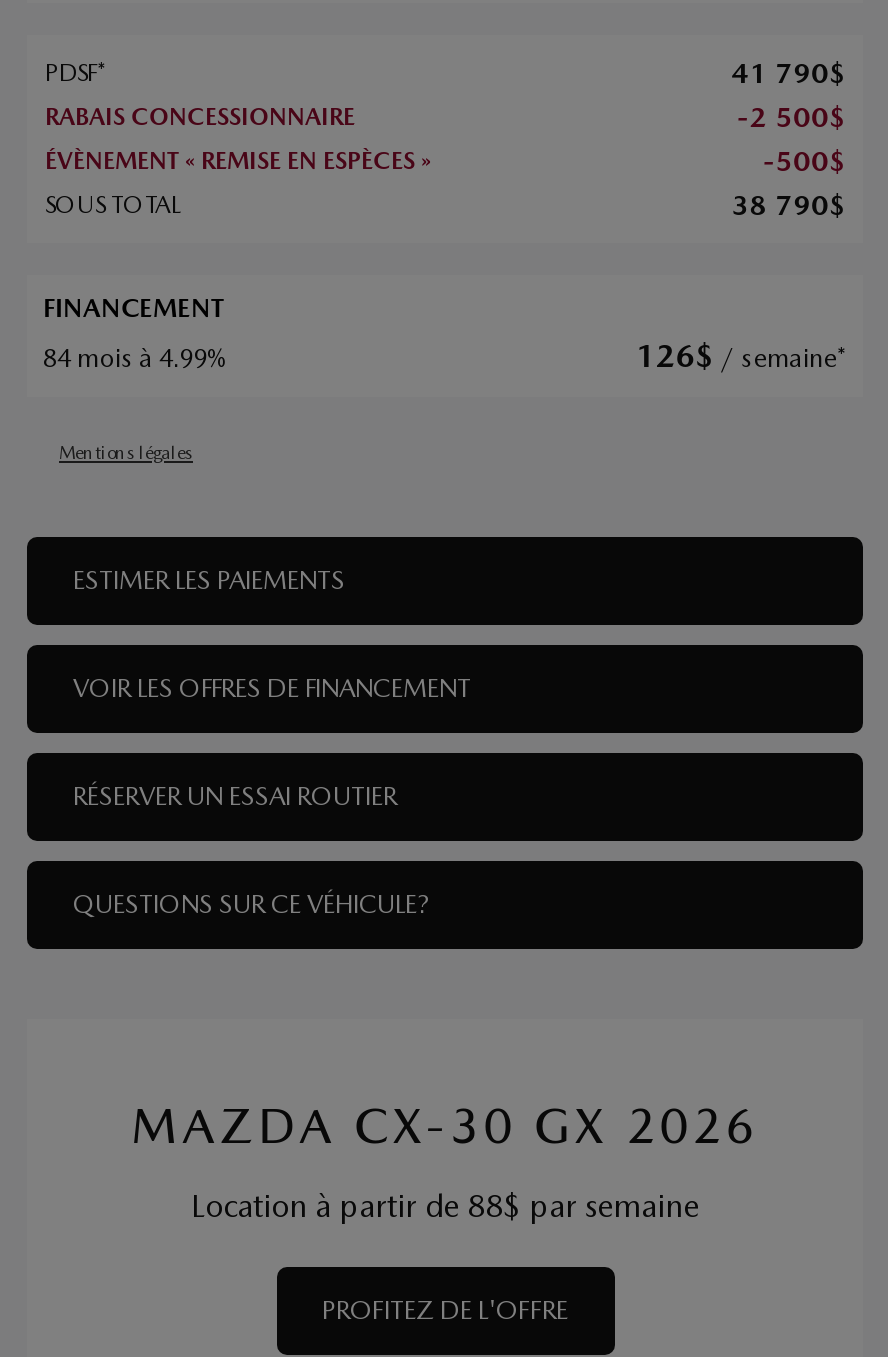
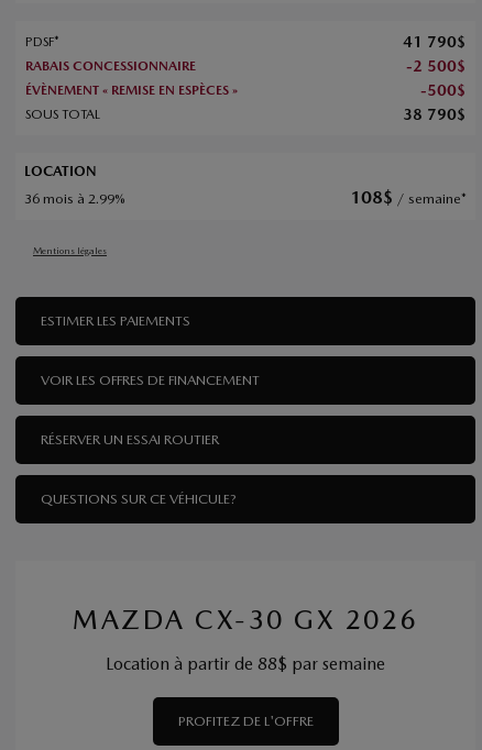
- FINANCEMENT
+ LOCATION

- 84 mois à 4.99%
- 126$ / semaine*
+ 36 mois à 2.99%
+ 108$ / semaine*
